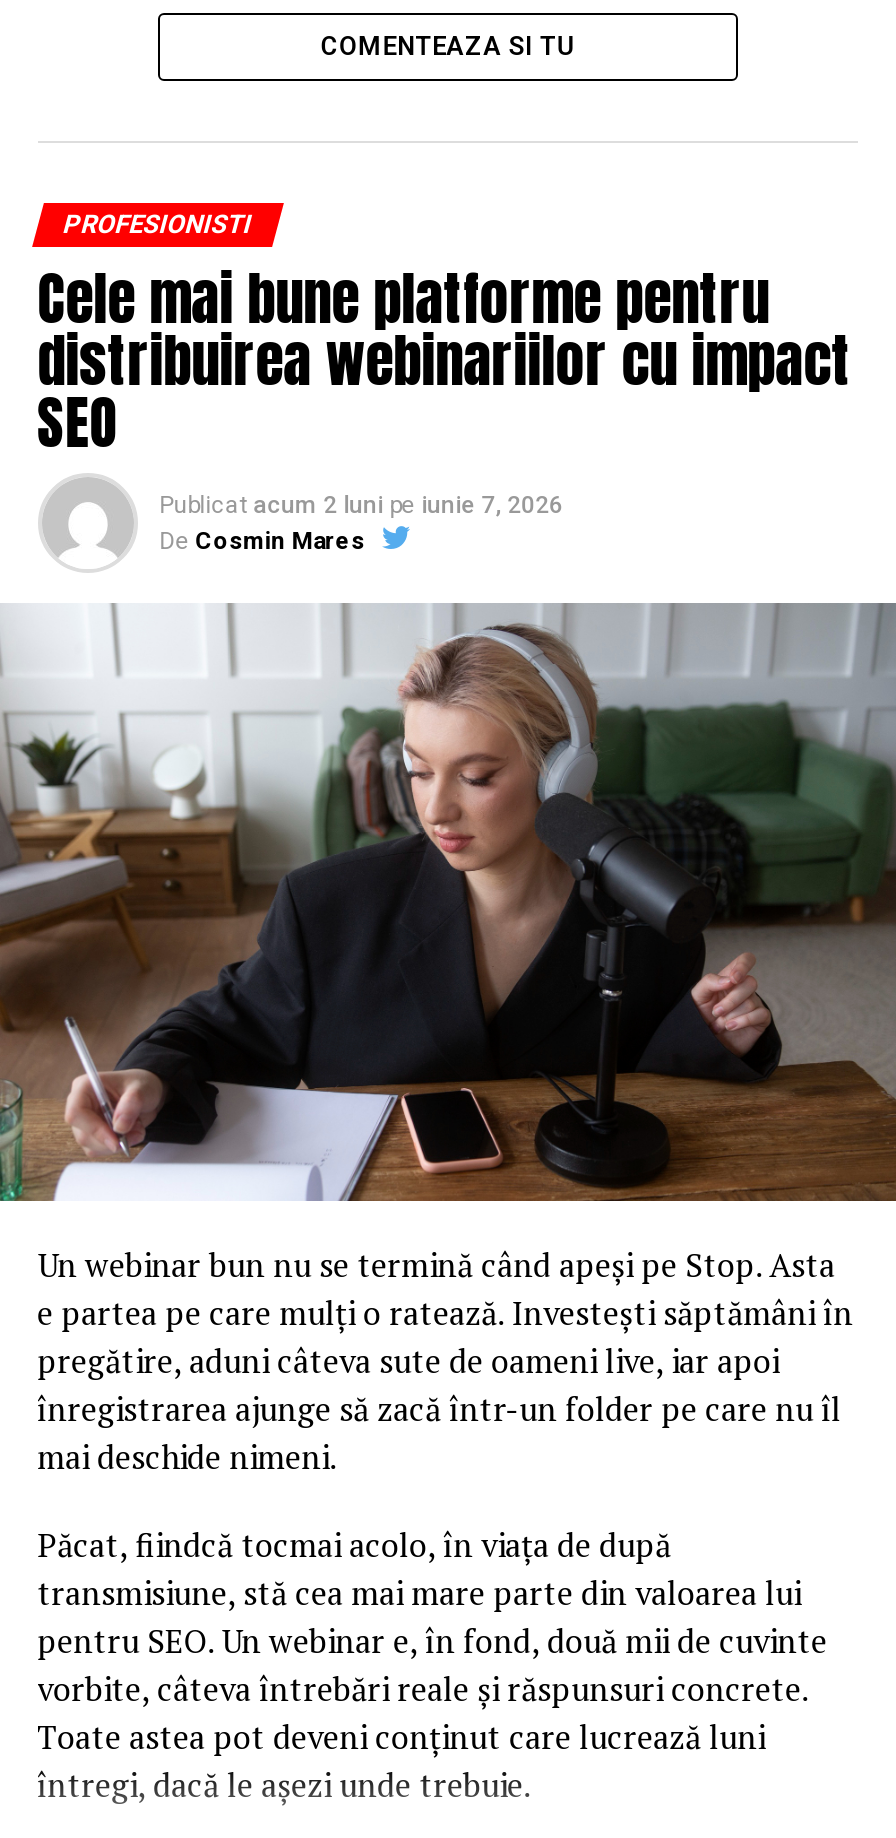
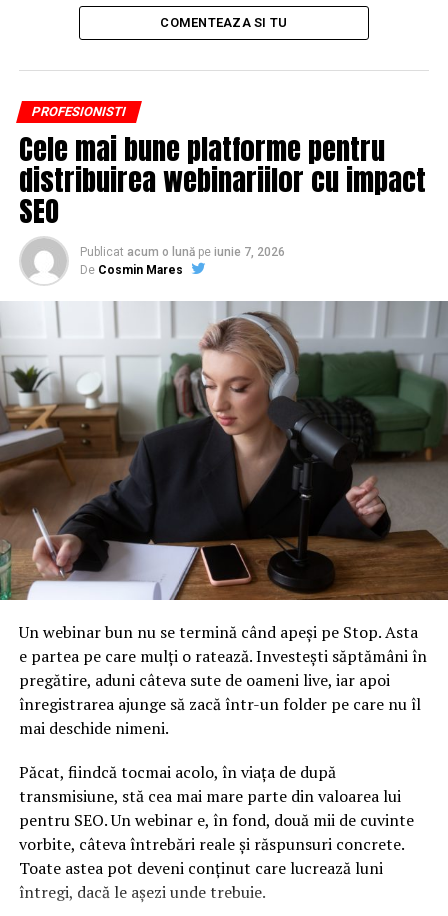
- Publicat acum 2 luni pe iunie 7, 2026
+ Publicat acum o lună pe iunie 7, 2026
